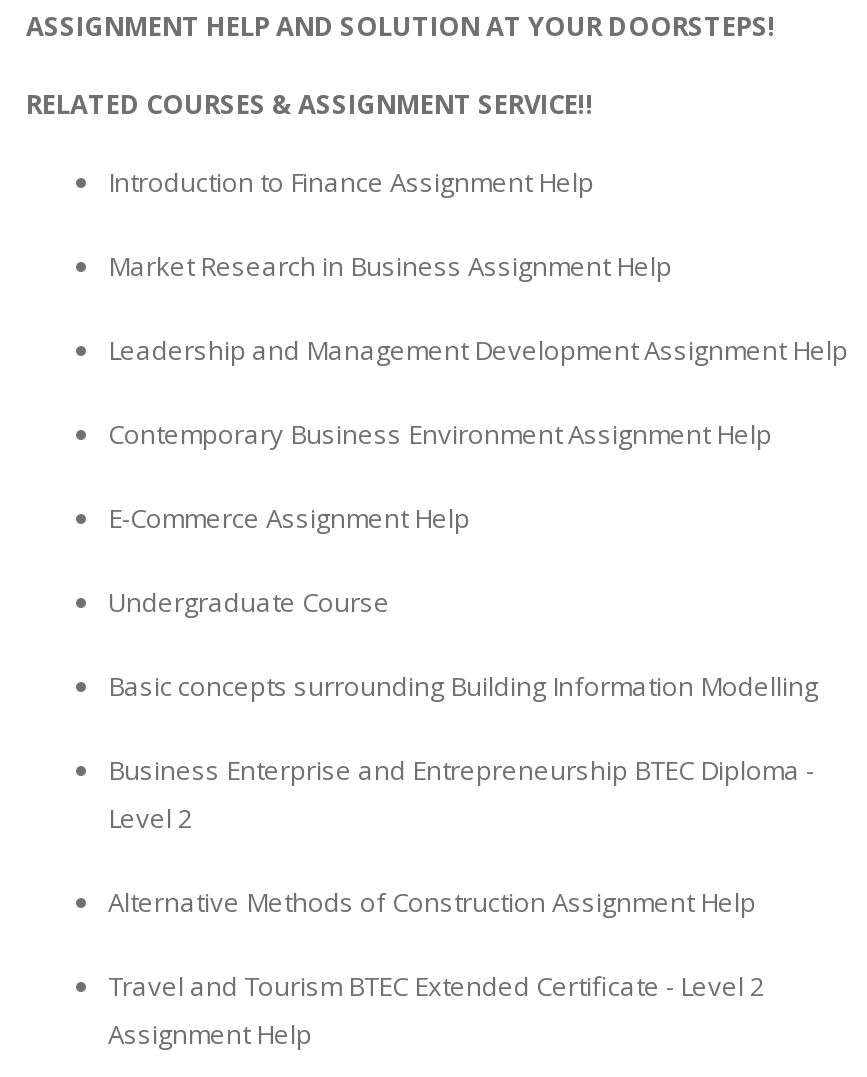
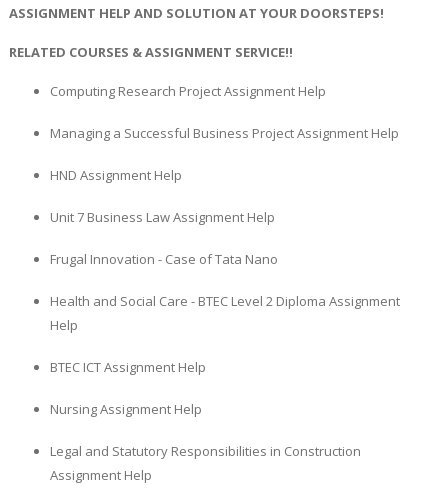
- Introduction to Finance Assignment Help
- Market Research in Business Assignment Help
- Leadership and Management Development Assignment Help
- Contemporary Business Environment Assignment Help
- E-Commerce Assignment Help
- Undergraduate Course
- Basic concepts surrounding Building Information Modelling
- Business Enterprise and Entrepreneurship BTEC Diploma -
- Level 2
- Alternative Methods of Construction Assignment Help
- Travel and Tourism BTEC Extended Certificate - Level 2
+ Computing Research Project Assignment Help
+ Managing a Successful Business Project Assignment Help
+ HND Assignment Help
+ Unit 7 Business Law Assignment Help
+ Frugal Innovation - Case of Tata Nano
+ Health and Social Care - BTEC Level 2 Diploma Assignment
+ Help
+ BTEC ICT Assignment Help
+ Nursing Assignment Help
+ Legal and Statutory Responsibilities in Construction
